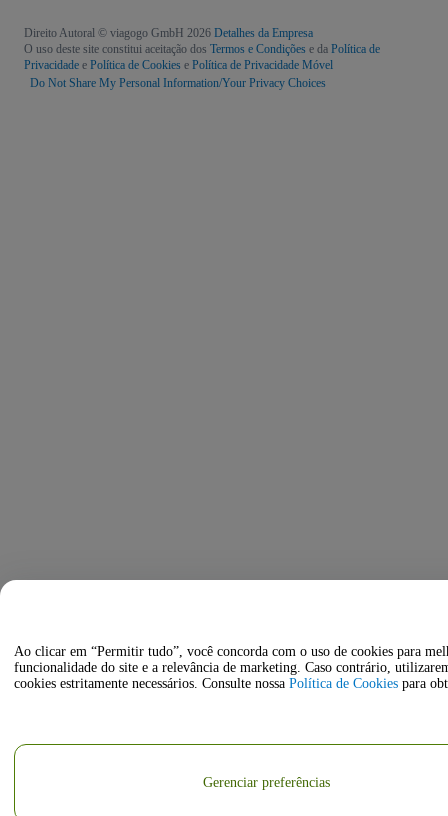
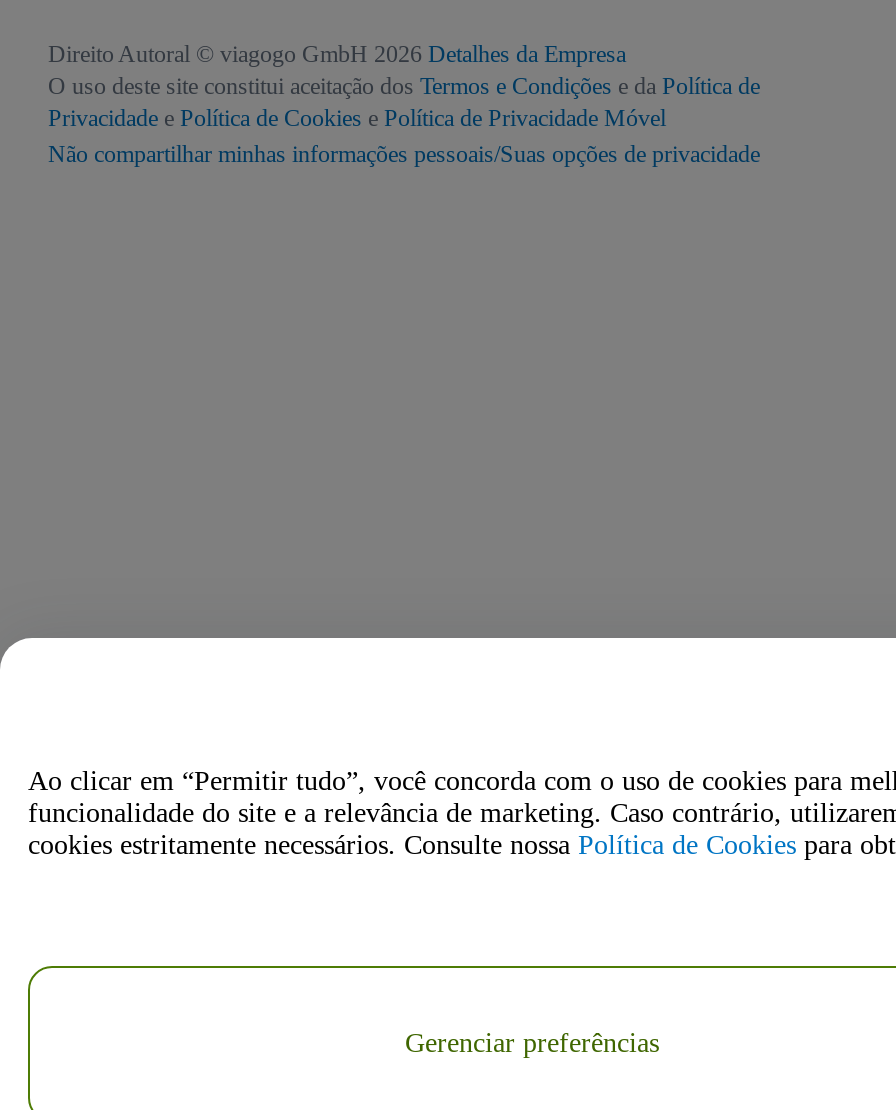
- Do Not Share My Personal Information/Your Privacy Choices
+ Não compartilhar minhas informações pessoais/Suas opções de privacidade
